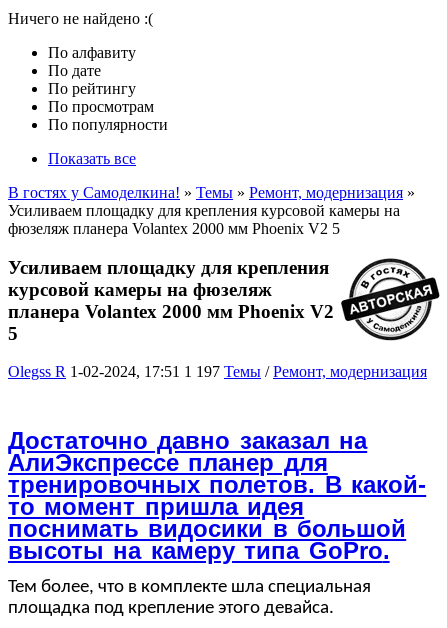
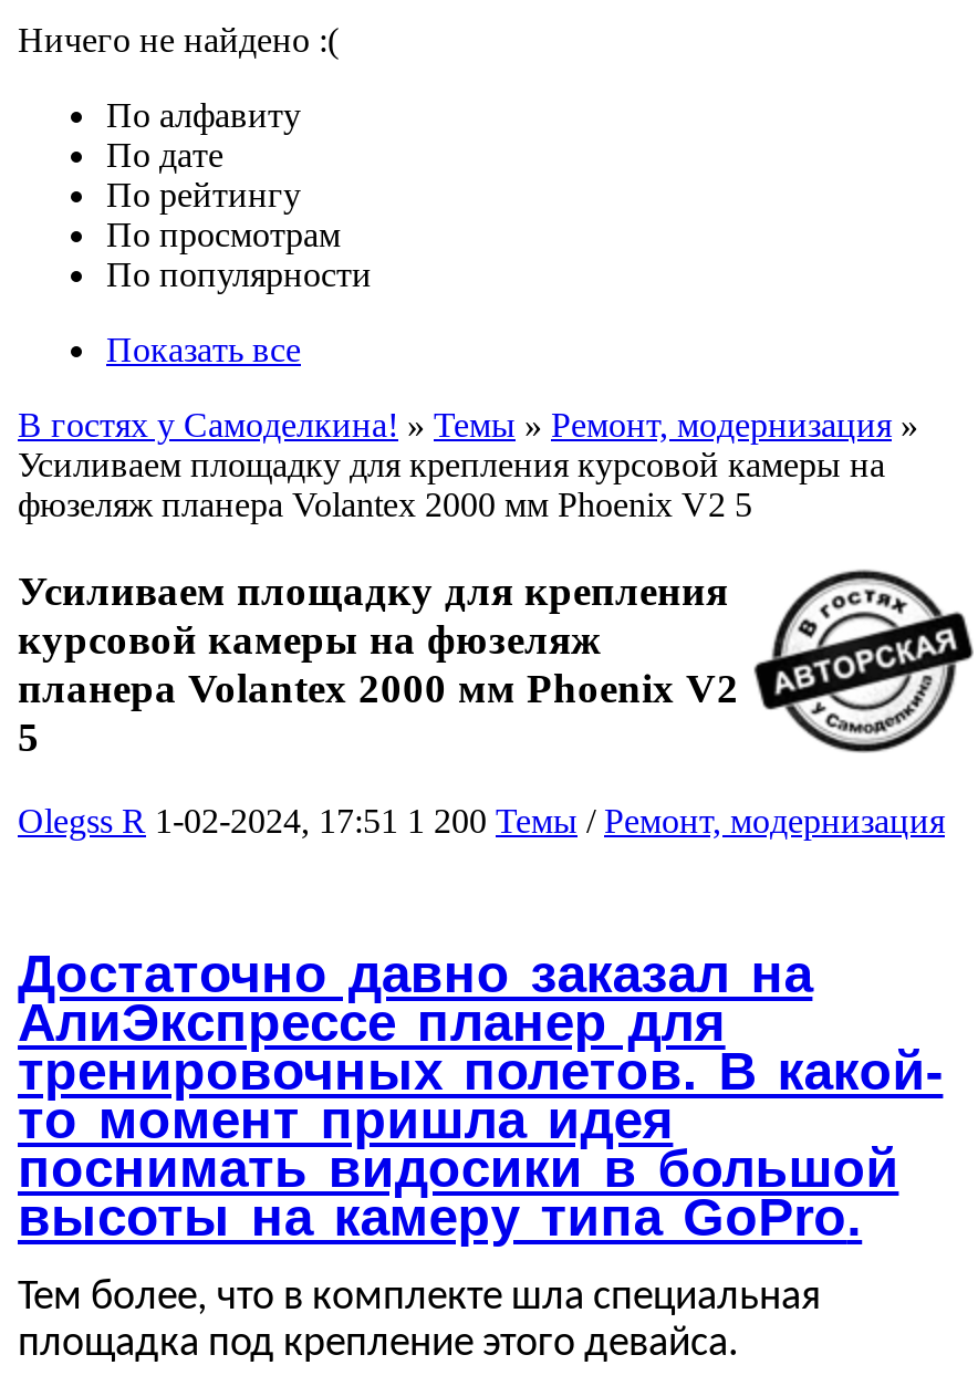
- Olegss R 1-02-2024, 17:51 1 197 Темы / Ремонт, модернизация
+ Olegss R 1-02-2024, 17:51 1 200 Темы / Ремонт, модернизация
